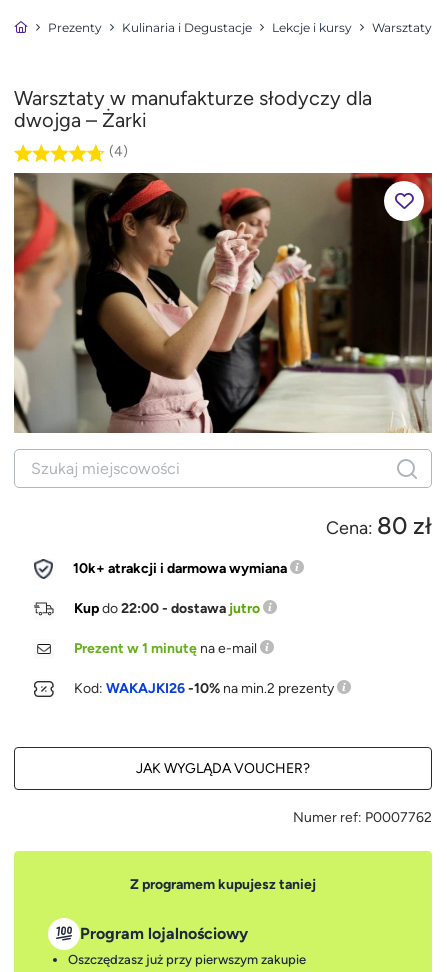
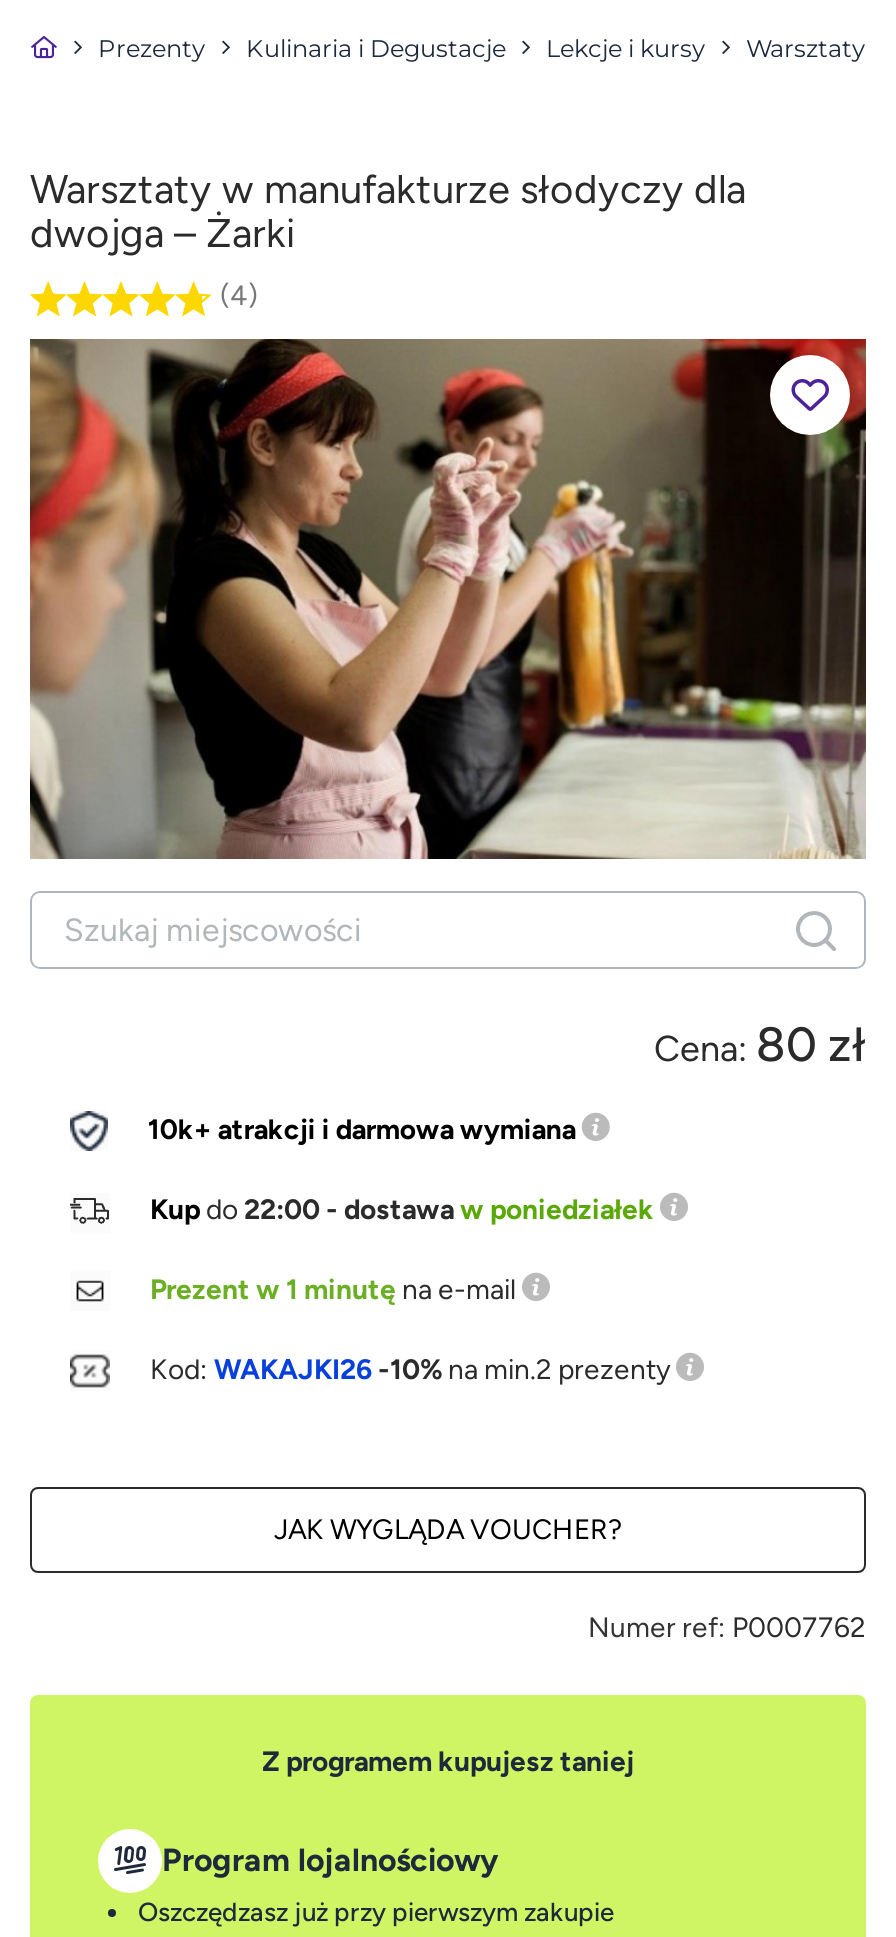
- Kup do 22:00 - dostawa jutro
+ Kup do 22:00 - dostawa w poniedziałek
